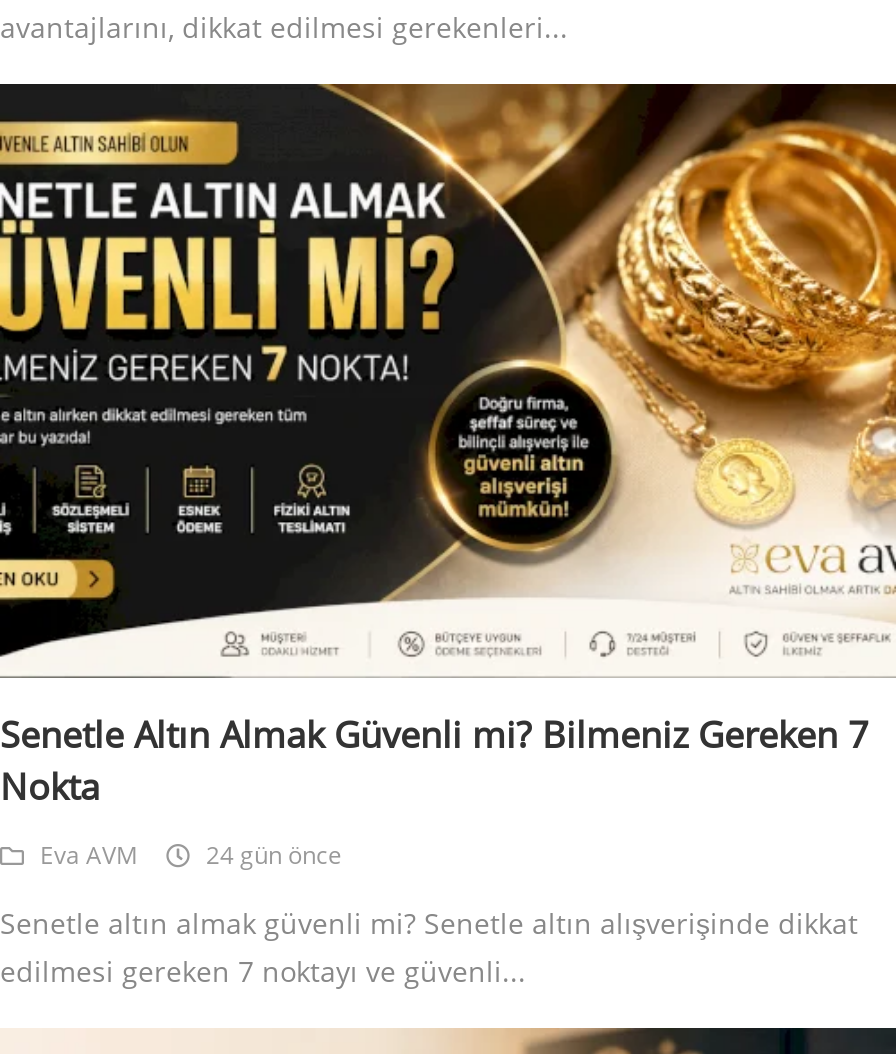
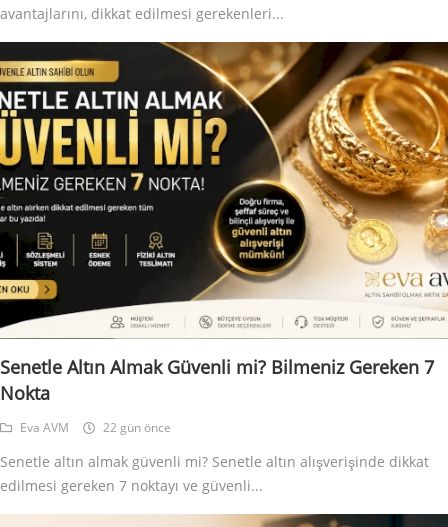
- Eva AVM 24 gün önce
+ Eva AVM 22 gün önce
